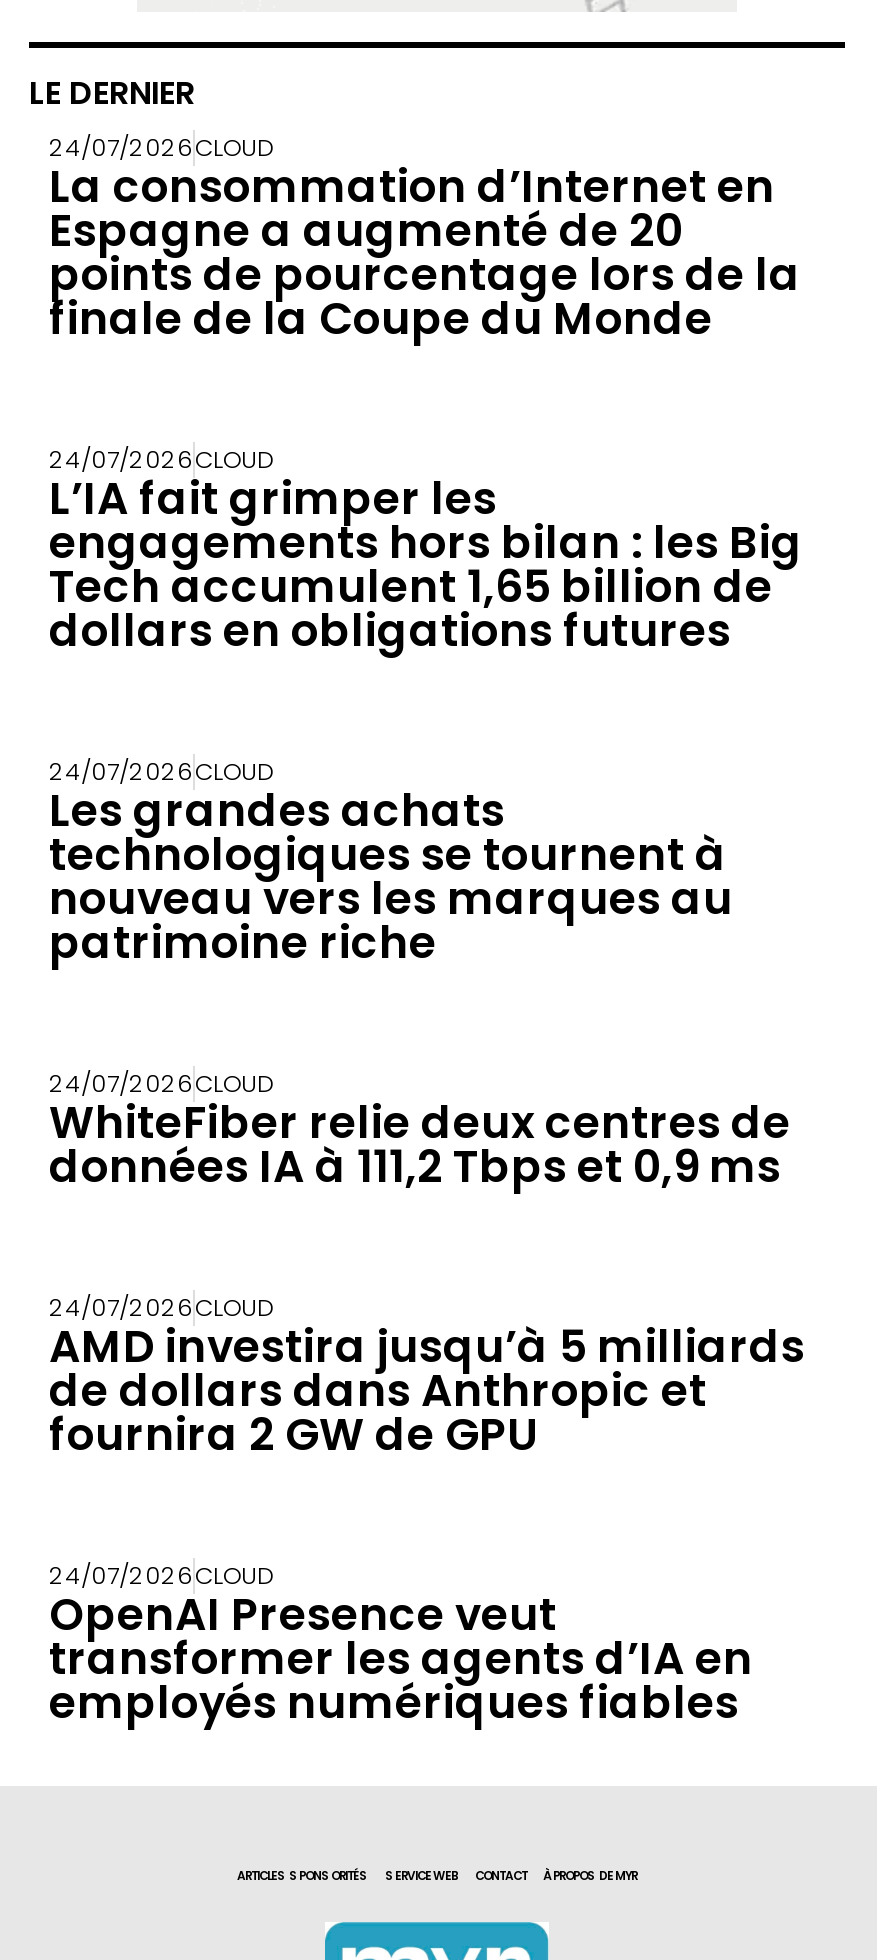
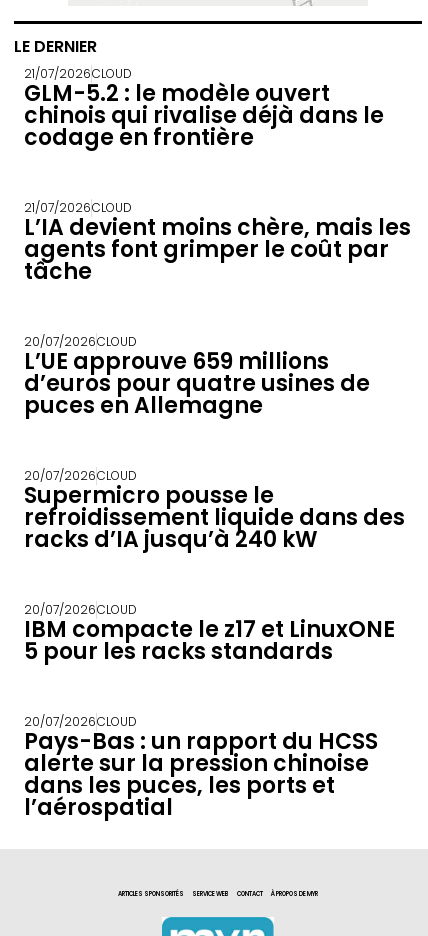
- 24/07/2026CLOUD
- La consommation d’Internet en
- Espagne a augmenté de 20
- points de pourcentage lors de la
- finale de la Coupe du Monde
+ 21/07/2026CLOUD
+ GLM-5.2 : le modèle ouvert
+ chinois qui rivalise déjà dans le
+ codage en frontière

- 24/07/2026CLOUD
- L’IA fait grimper les
- engagements hors bilan : les Big
- Tech accumulent 1,65 billion de
- dollars en obligations futures
+ 21/07/2026CLOUD
+ L’IA devient moins chère, mais les
+ agents font grimper le coût par
+ tâche

- 24/07/2026CLOUD
- Les grandes achats
- technologiques se tournent à
- nouveau vers les marques au
- patrimoine riche
+ 20/07/2026CLOUD
+ L’UE approuve 659 millions
+ d’euros pour quatre usines de
+ puces en Allemagne

- 24/07/2026CLOUD
- WhiteFiber relie deux centres de
- données IA à 111,2 Tbps et 0,9 ms
+ 20/07/2026CLOUD
+ Supermicro pousse le
+ refroidissement liquide dans des
+ racks d’IA jusqu’à 240 kW

- 24/07/2026CLOUD
- AMD investira jusqu’à 5 milliards
- de dollars dans Anthropic et
- fournira 2 GW de GPU
+ 20/07/2026CLOUD
+ IBM compacte le z17 et LinuxONE
+ 5 pour les racks standards

- 24/07/2026CLOUD
- OpenAI Presence veut
- transformer les agents d’IA en
- employés numériques fiables
+ 20/07/2026CLOUD
+ Pays-Bas : un rapport du HCSS
+ alerte sur la pression chinoise
+ dans les puces, les ports et
+ l’aérospatial
